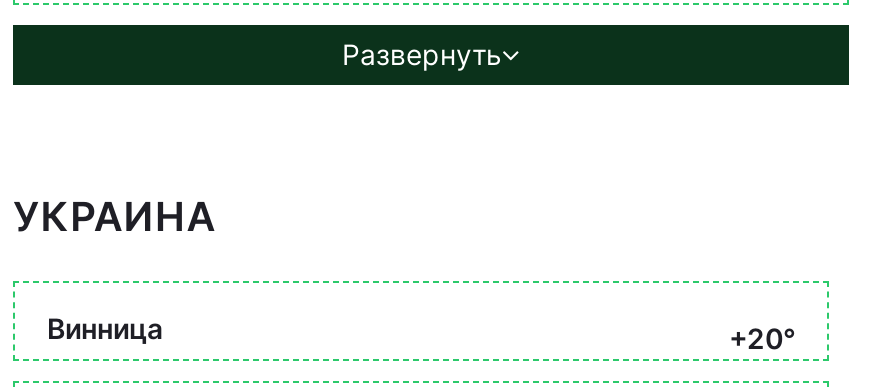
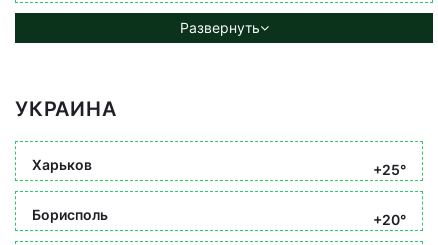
- Винница
+ Харьков
+ +25°
+ Борисполь
